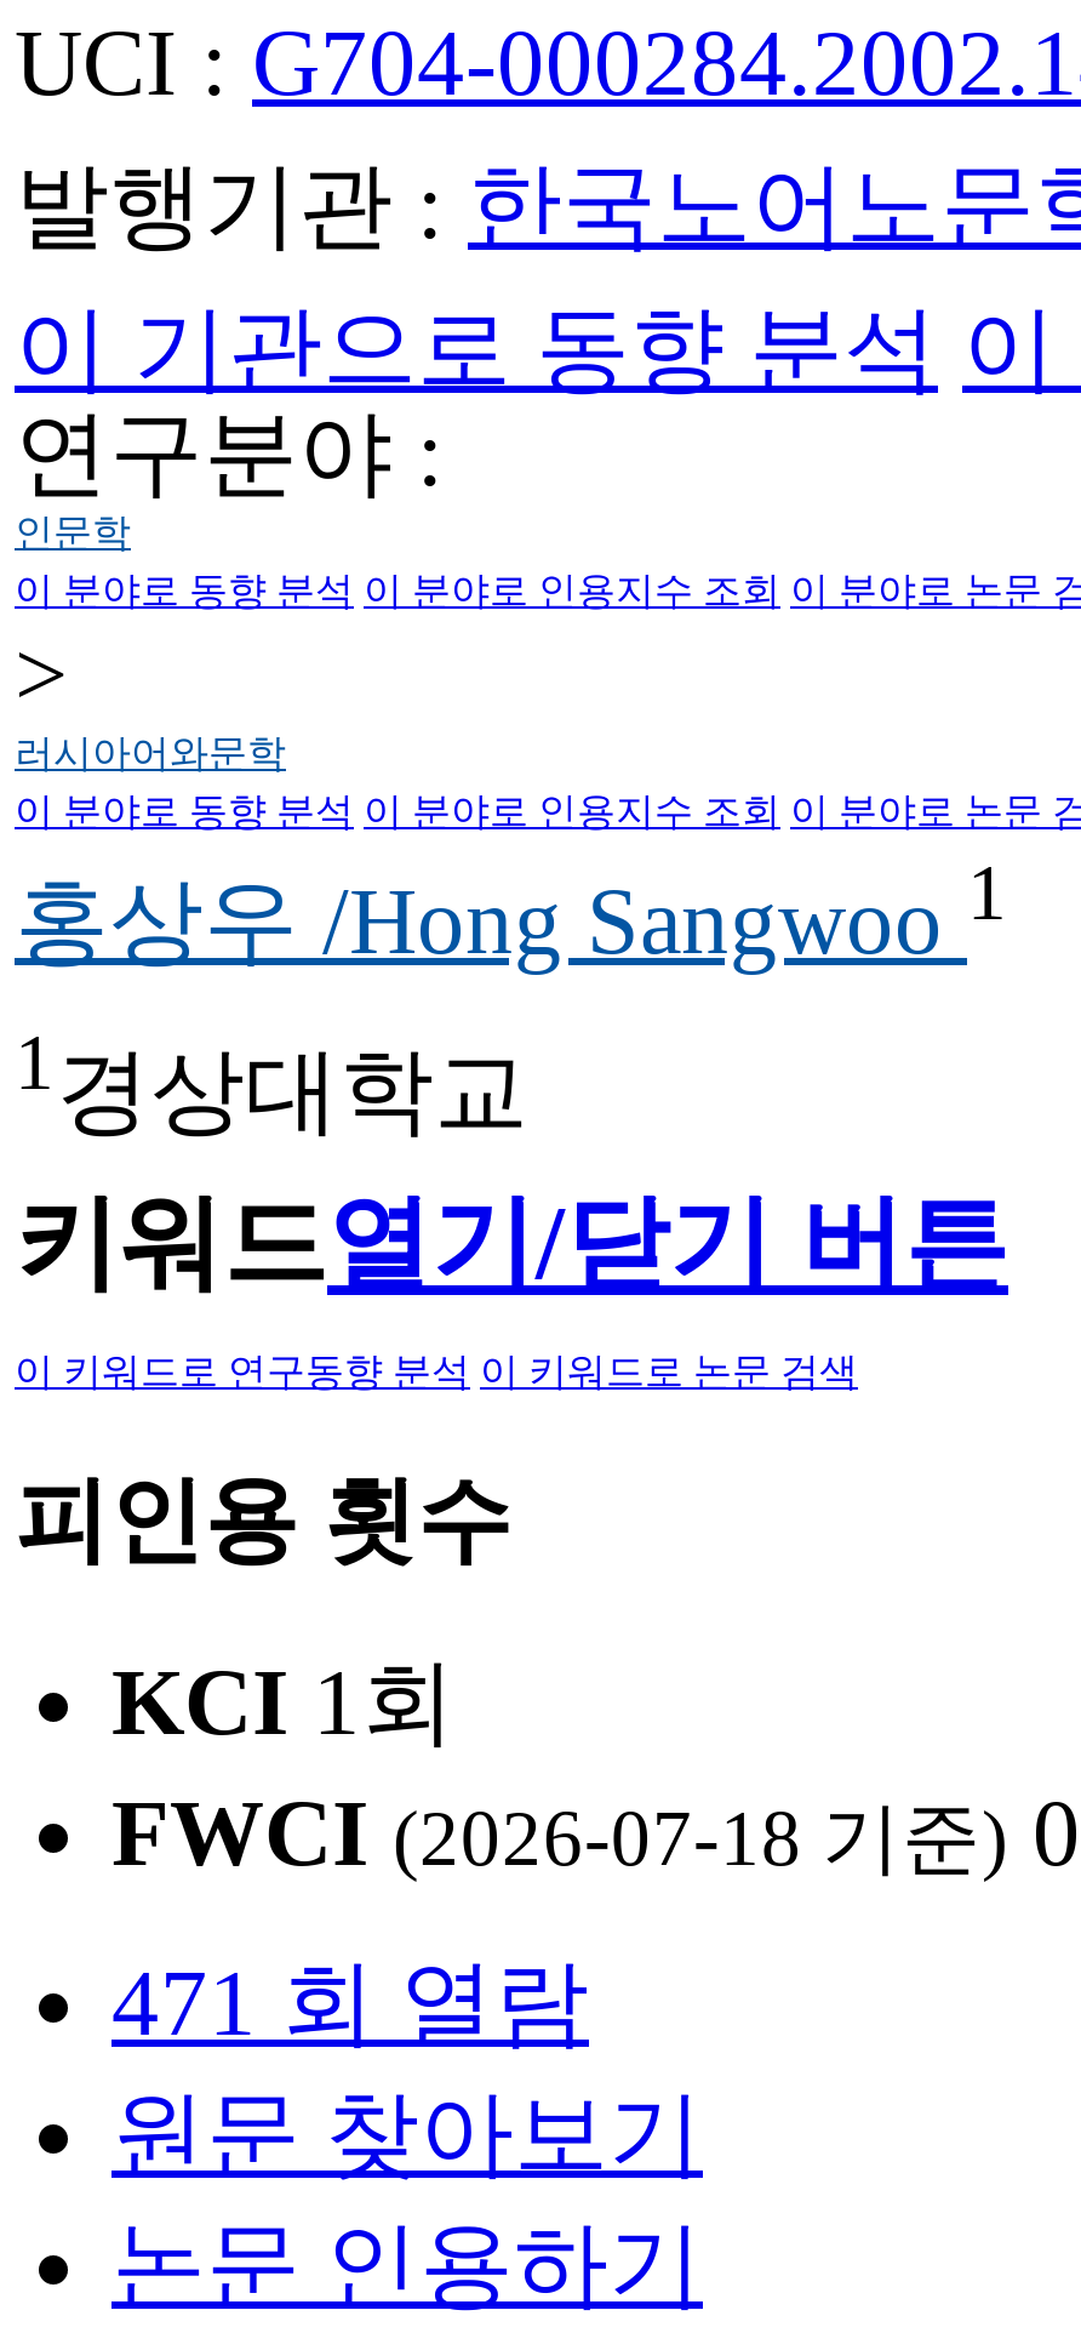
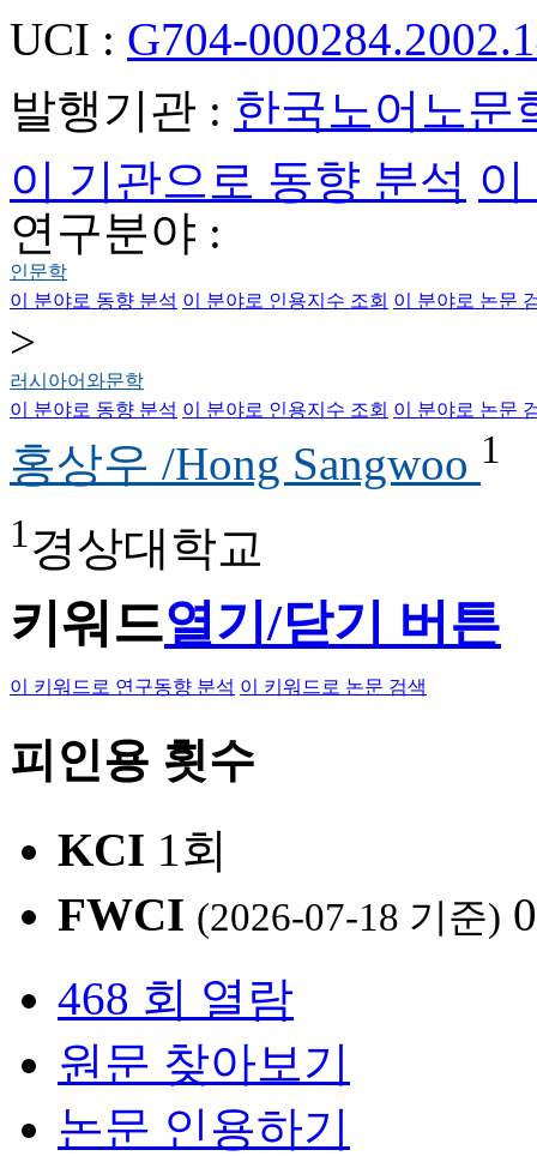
- 471 회 열람
+ 468 회 열람
